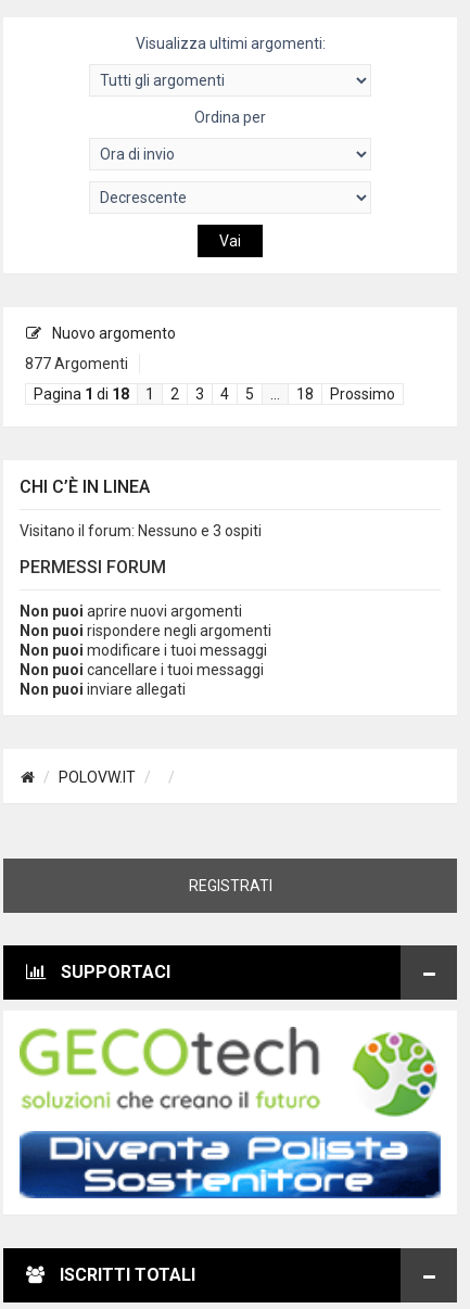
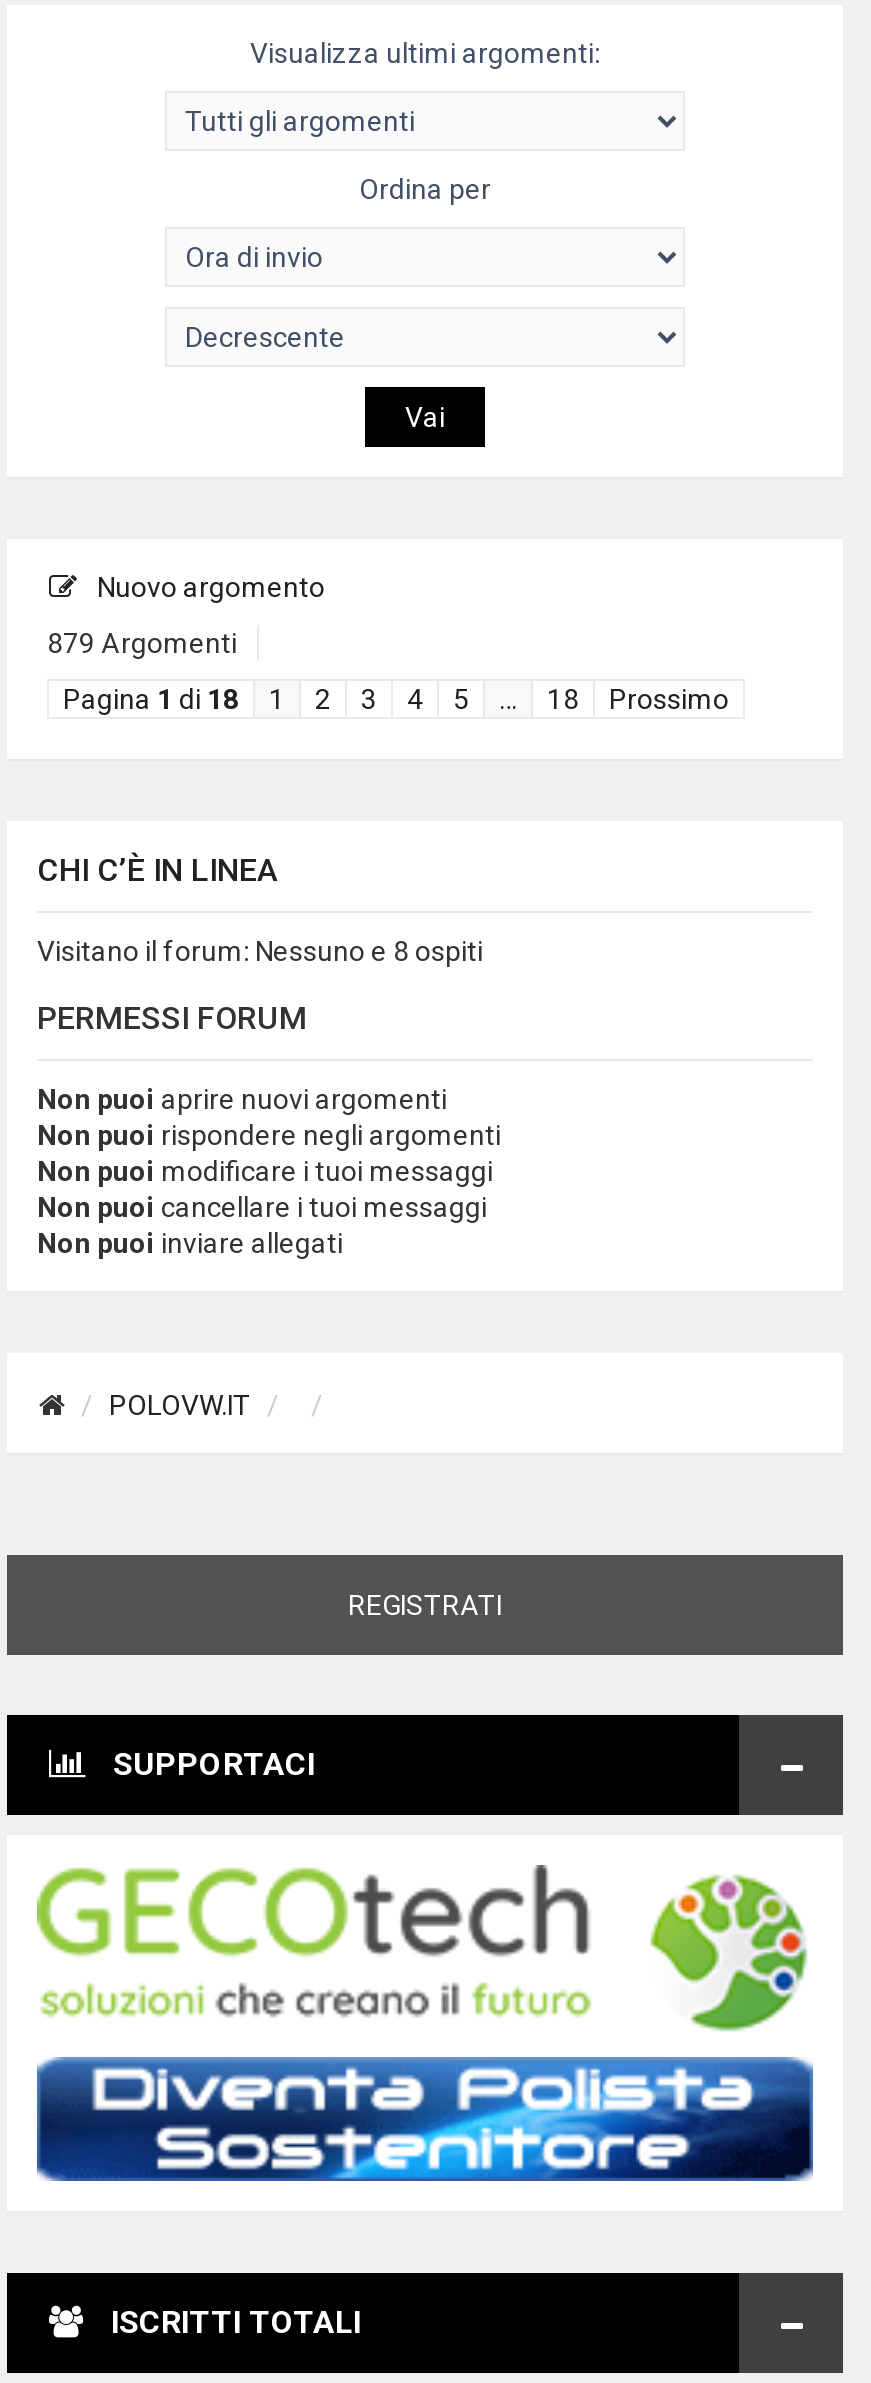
- 877 Argomenti
+ 879 Argomenti

- Visitano il forum: Nessuno e 3 ospiti
+ Visitano il forum: Nessuno e 8 ospiti
